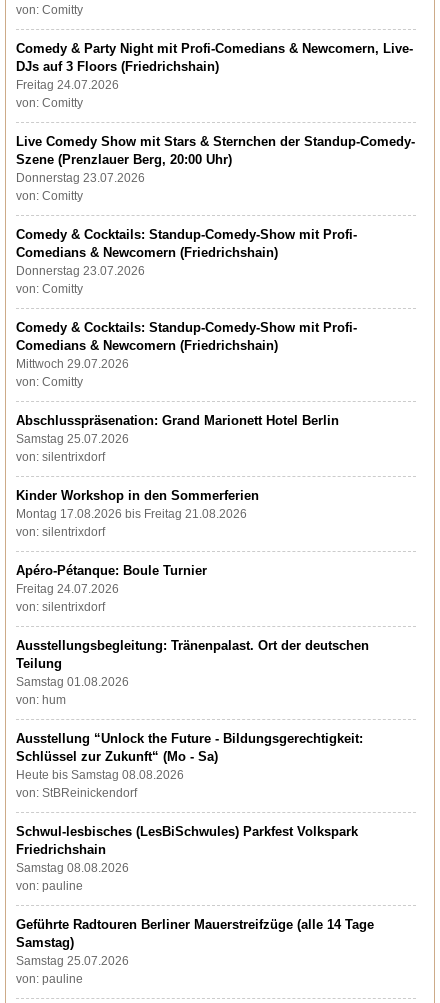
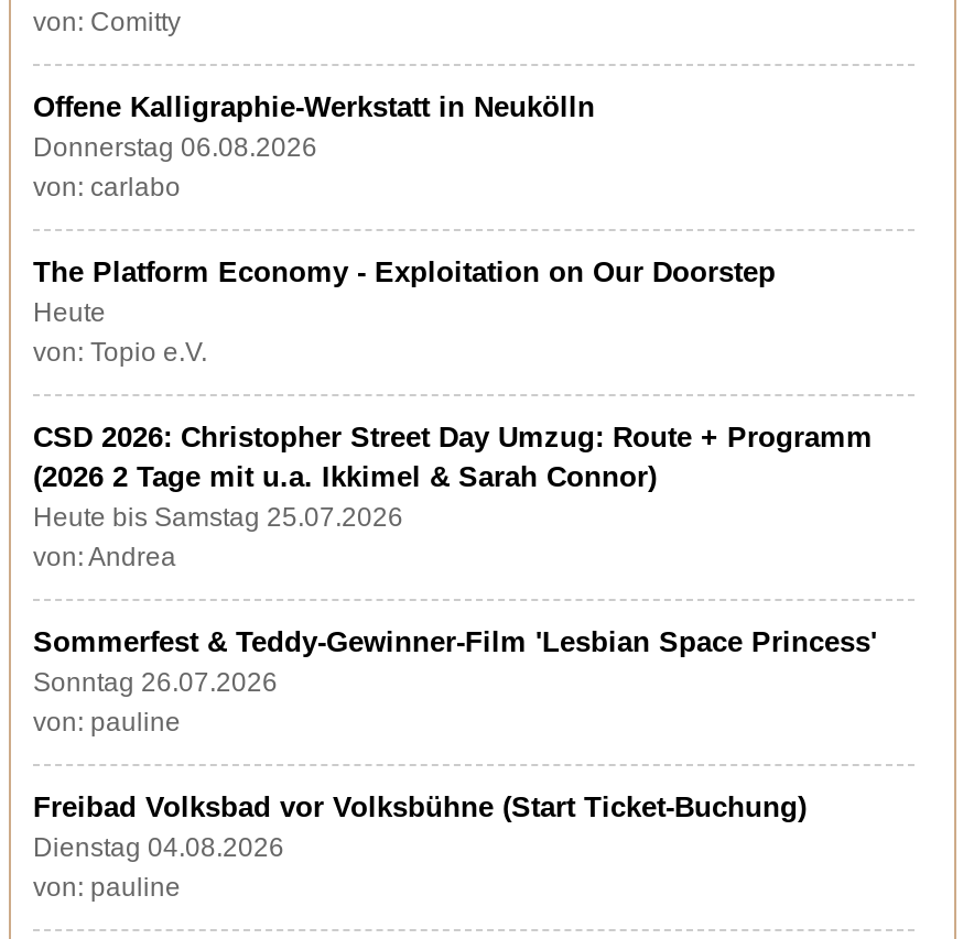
- Comedy & Party Night mit Profi-Comedians & Newcomern, Live-
- DJs auf 3 Floors (Friedrichshain)
- Freitag 24.07.2026
- von: Comitty
- Live Comedy Show mit Stars & Sternchen der Standup-Comedy-
- Szene (Prenzlauer Berg, 20:00 Uhr)
- Donnerstag 23.07.2026
- von: Comitty
- Comedy & Cocktails: Standup-Comedy-Show mit Profi-
- Comedians & Newcomern (Friedrichshain)
- Donnerstag 23.07.2026
- von: Comitty
- Comedy & Cocktails: Standup-Comedy-Show mit Profi-
- Comedians & Newcomern (Friedrichshain)
- Mittwoch 29.07.2026
- von: Comitty
- Abschlusspräsenation: Grand Marionett Hotel Berlin
- Samstag 25.07.2026
- von: silentrixdorf
- Kinder Workshop in den Sommerferien
- Montag 17.08.2026 bis Freitag 21.08.2026
- von: silentrixdorf
- Apéro-Pétanque: Boule Turnier
- Freitag 24.07.2026
- von: silentrixdorf
- Ausstellungsbegleitung: Tränenpalast. Ort der deutschen
- Teilung
- Samstag 01.08.2026
- von: hum
- Ausstellung “Unlock the Future - Bildungsgerechtigkeit:
- Schlüssel zur Zukunft“ (Mo - Sa)
- Heute bis Samstag 08.08.2026
- von: StBReinickendorf
- Schwul-lesbisches (LesBiSchwules) Parkfest Volkspark
- Friedrichshain
- Samstag 08.08.2026
+ Offene Kalligraphie-Werkstatt in Neukölln
+ Donnerstag 06.08.2026
+ von: carlabo
+ The Platform Economy - Exploitation on Our Doorstep
+ Heute
+ von: Topio e.V.
+ CSD 2026: Christopher Street Day Umzug: Route + Programm
+ (2026 2 Tage mit u.a. Ikkimel & Sarah Connor)
+ Heute bis Samstag 25.07.2026
+ von: Andrea
+ Sommerfest & Teddy-Gewinner-Film 'Lesbian Space Princess'
+ Sonntag 26.07.2026

- Geführte Radtouren Berliner Mauerstreifzüge (alle 14 Tage
- Samstag)
- Samstag 25.07.2026
+ Freibad Volksbad vor Volksbühne (Start Ticket-Buchung)
+ Dienstag 04.08.2026
